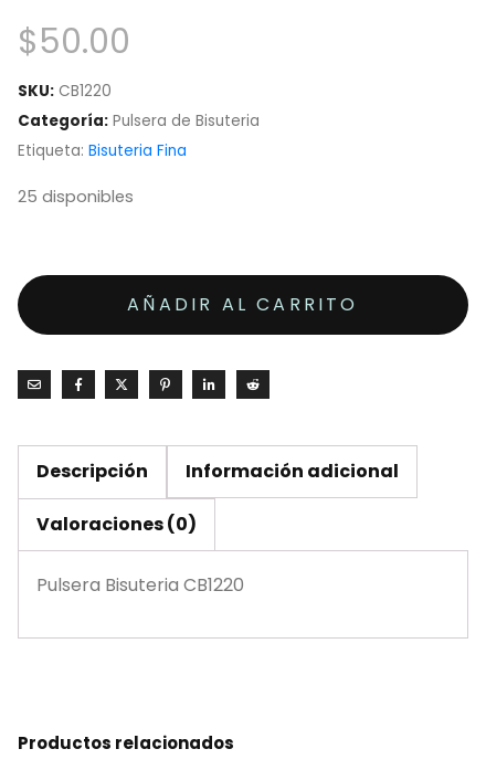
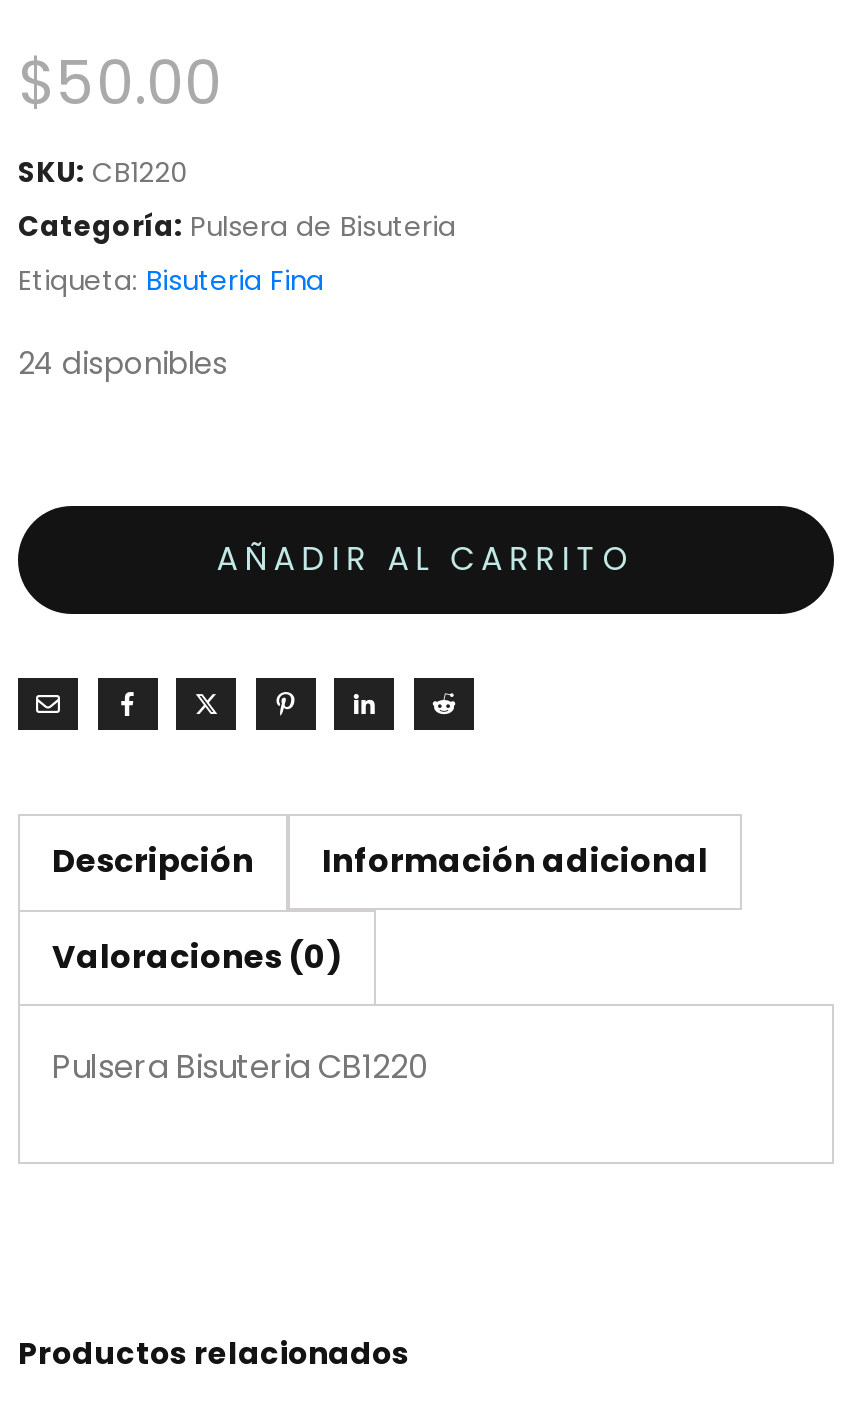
- 25 disponibles
+ 24 disponibles
